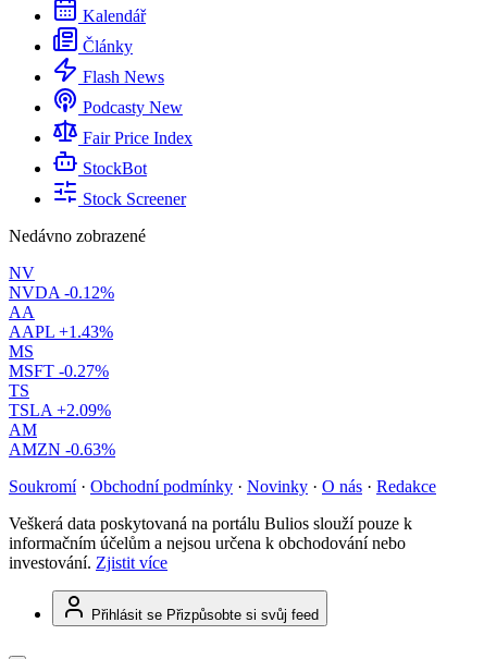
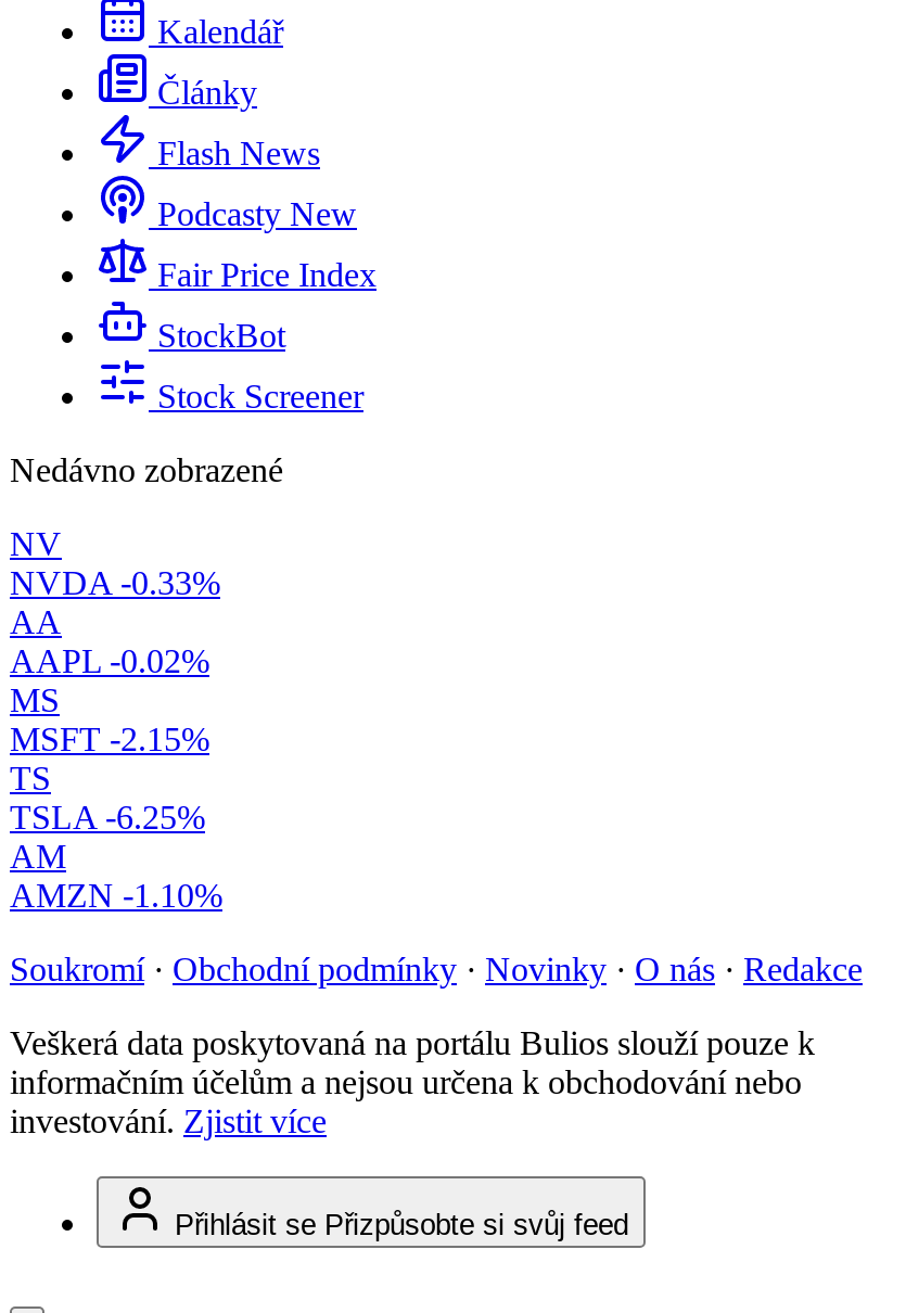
- NVDA -0.12%
+ NVDA -0.33%

- AAPL +1.43%
+ AAPL -0.02%

- MSFT -0.27%
+ MSFT -2.15%

- TSLA +2.09%
+ TSLA -6.25%

- AMZN -0.63%
+ AMZN -1.10%
